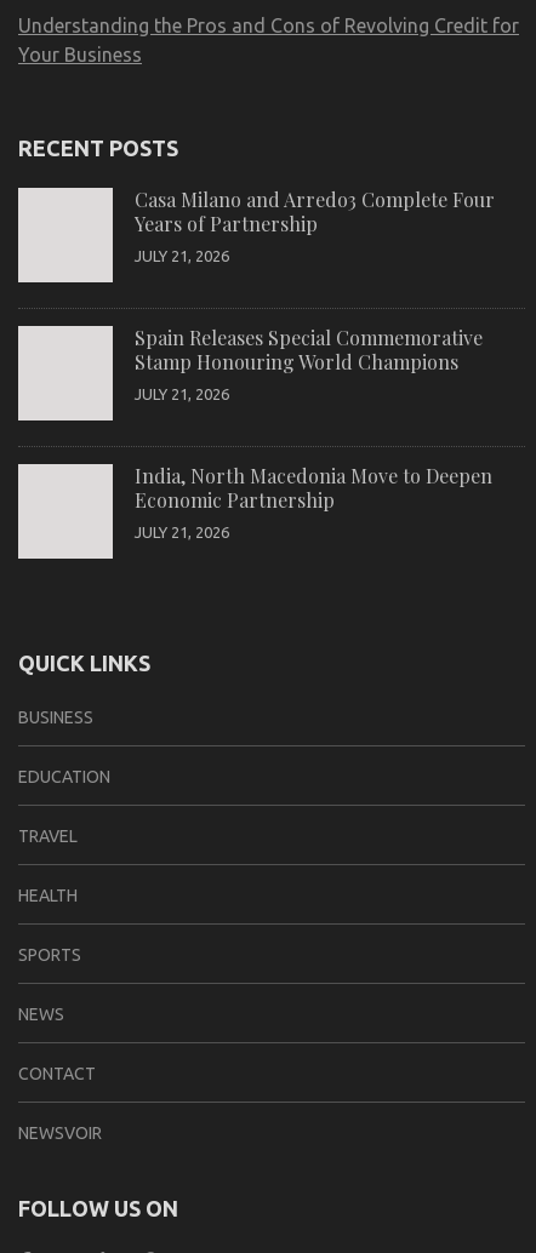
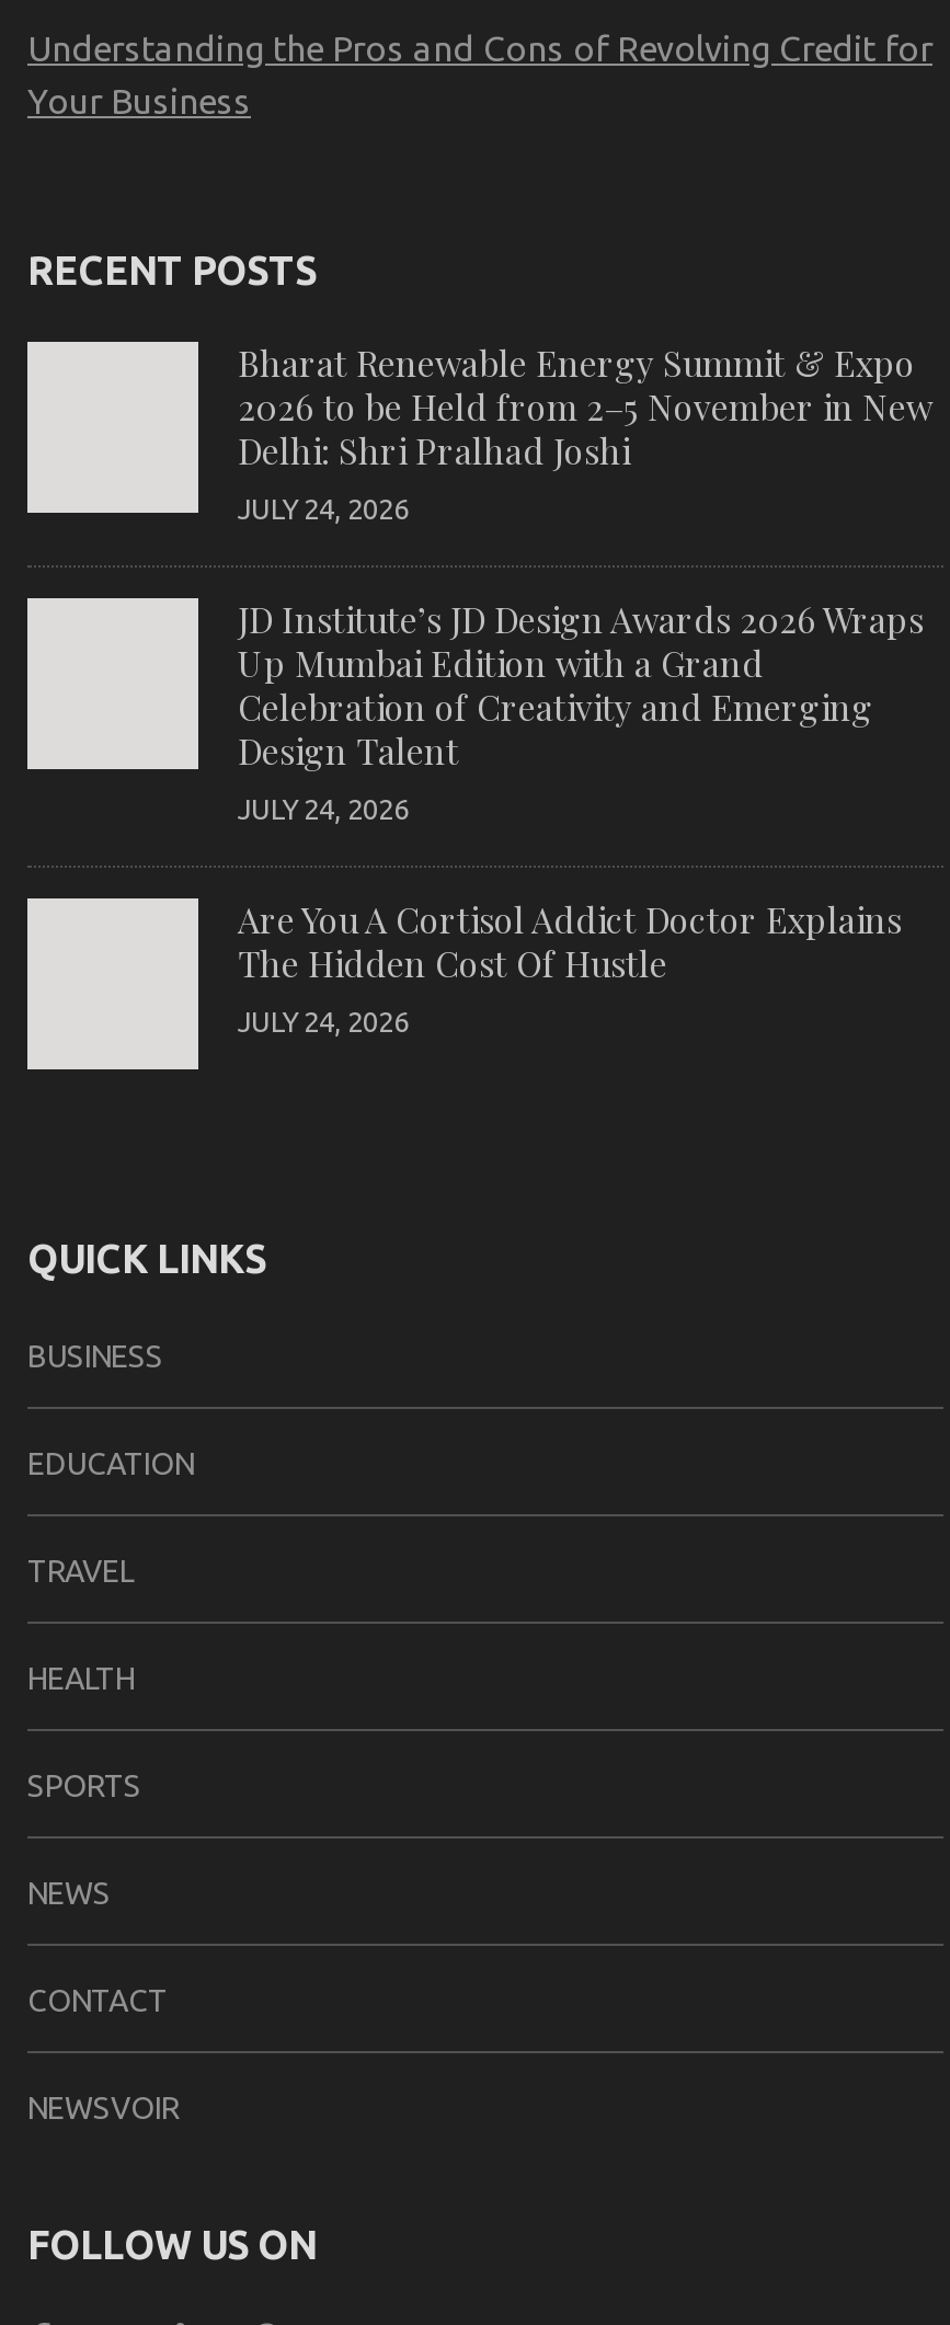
- Casa Milano and Arredo3 Complete Four
- Years of Partnership
- JULY 21, 2026
+ Bharat Renewable Energy Summit & Expo
+ 2026 to be Held from 2–5 November in New
+ Delhi: Shri Pralhad Joshi
+ JULY 24, 2026

- Spain Releases Special Commemorative
- Stamp Honouring World Champions
- JULY 21, 2026
+ JD Institute’s JD Design Awards 2026 Wraps
+ Up Mumbai Edition with a Grand
+ Celebration of Creativity and Emerging
+ Design Talent
+ JULY 24, 2026

- India, North Macedonia Move to Deepen
- Economic Partnership
- JULY 21, 2026
+ Are You A Cortisol Addict Doctor Explains
+ The Hidden Cost Of Hustle
+ JULY 24, 2026
